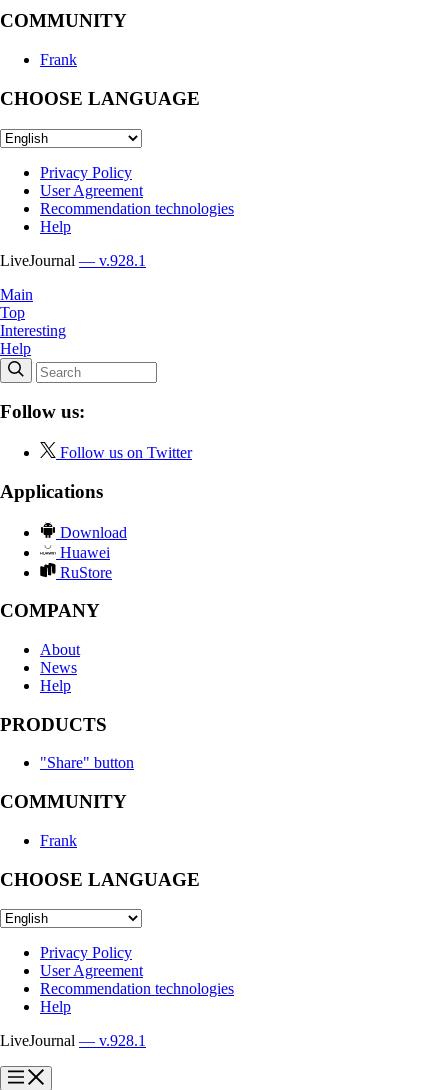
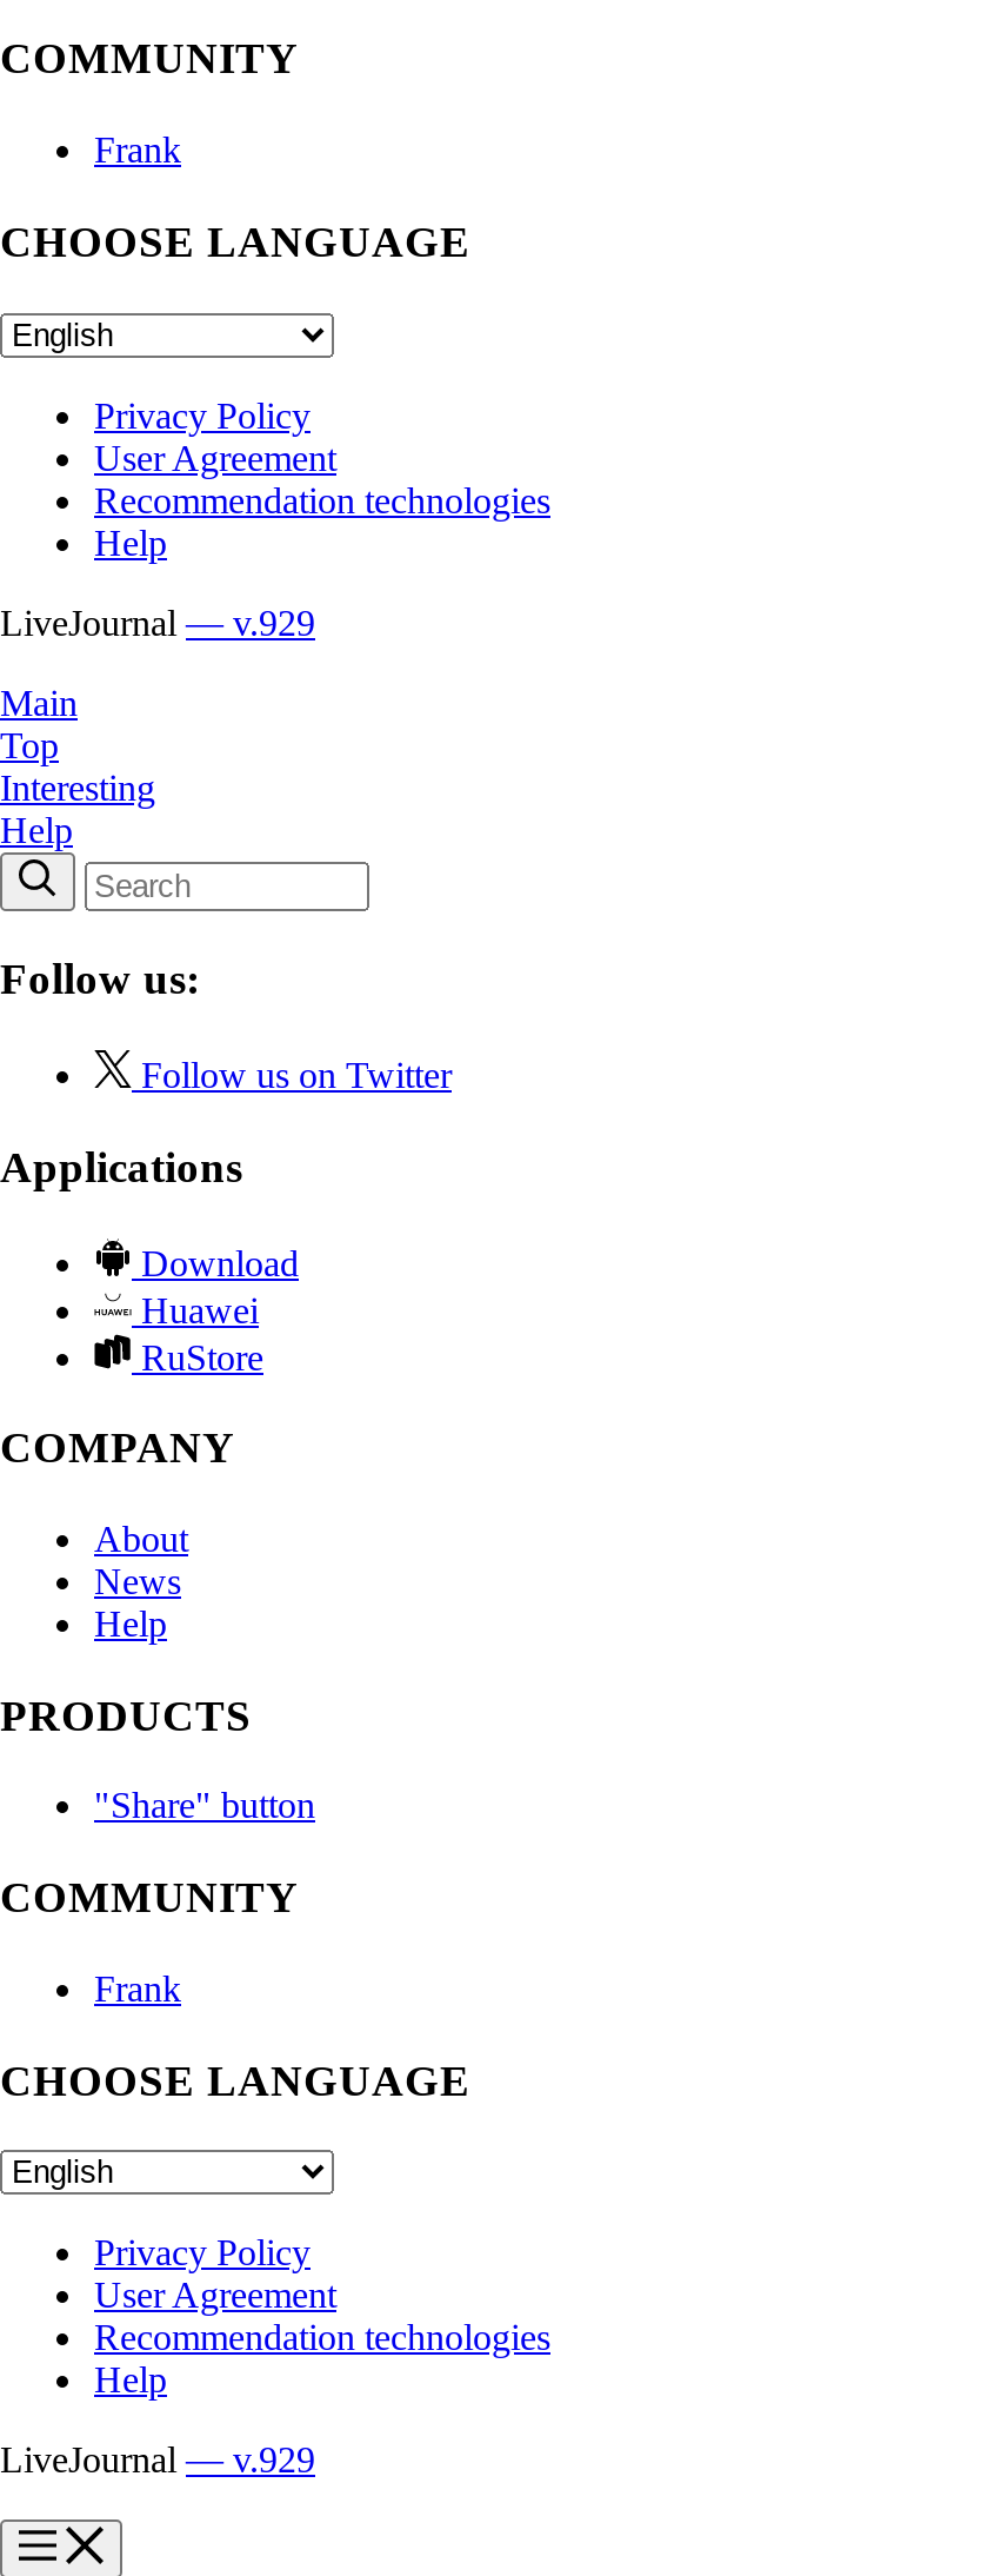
- LiveJournal — v.928.1
+ LiveJournal — v.929

- LiveJournal — v.928.1
+ LiveJournal — v.929
